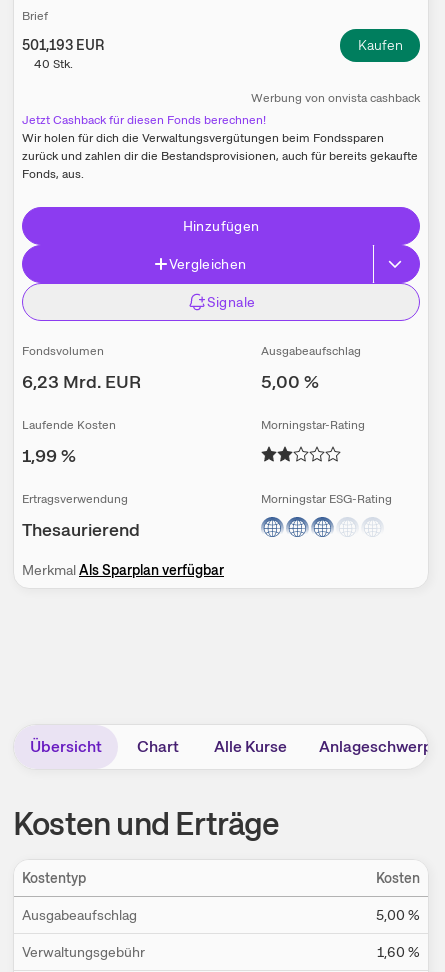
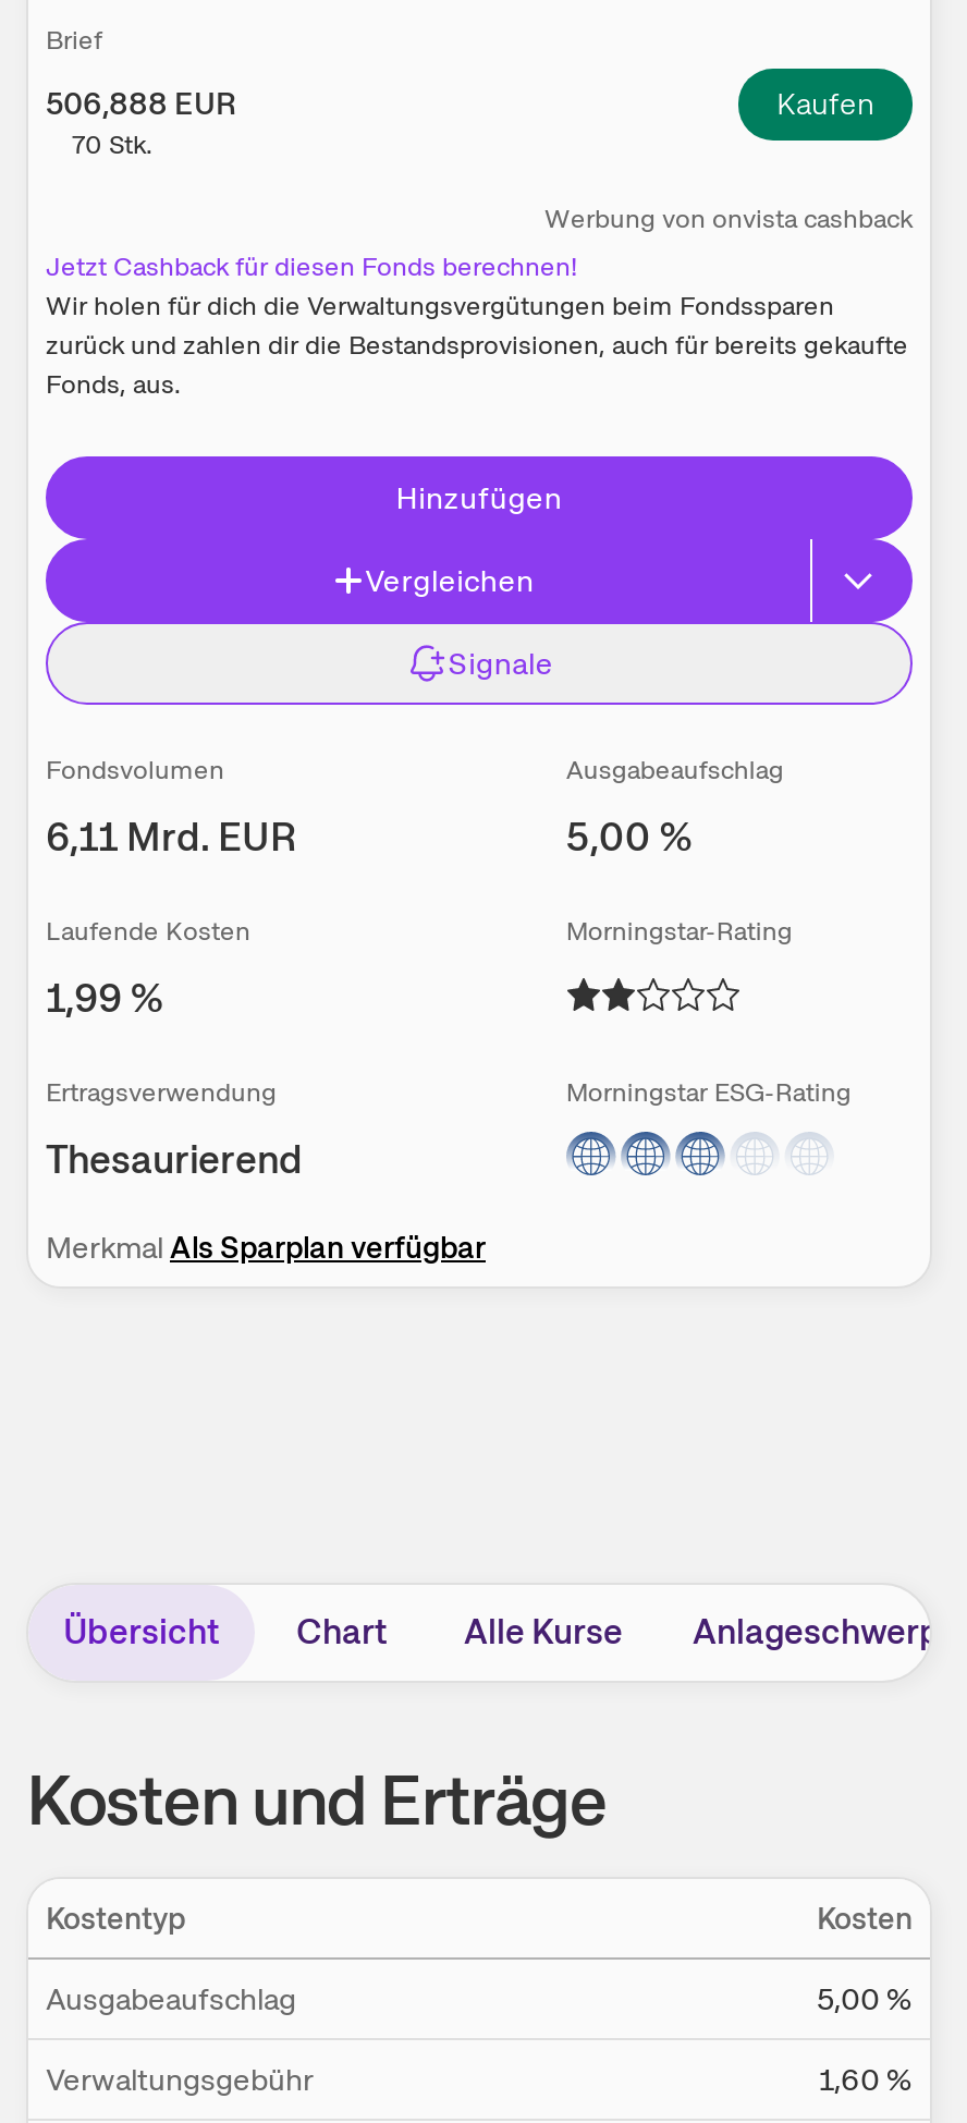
- 501,193 EUR
+ 506,888 EUR

- 40 Stk.
+ 70 Stk.

- 6,23 Mrd. EUR
+ 6,11 Mrd. EUR
